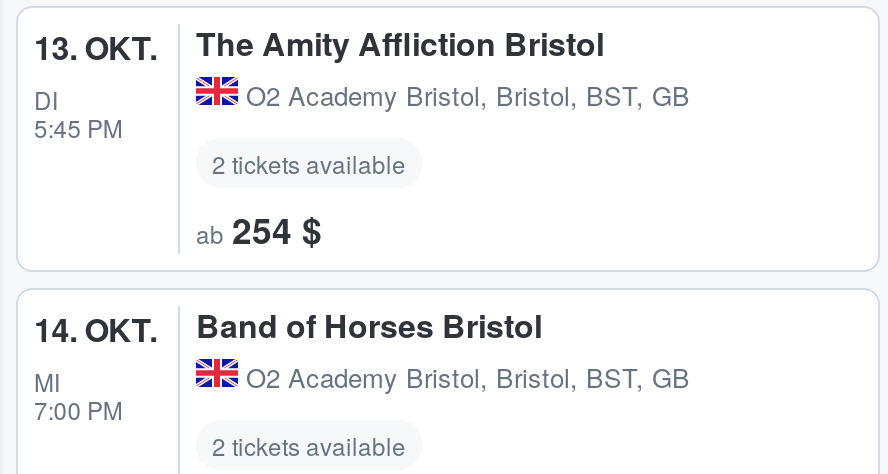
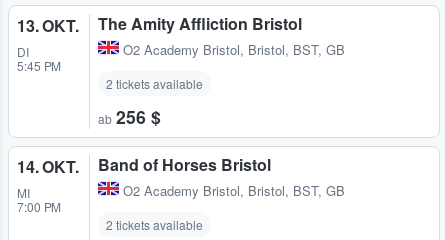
- ab 254 $
+ ab 256 $
